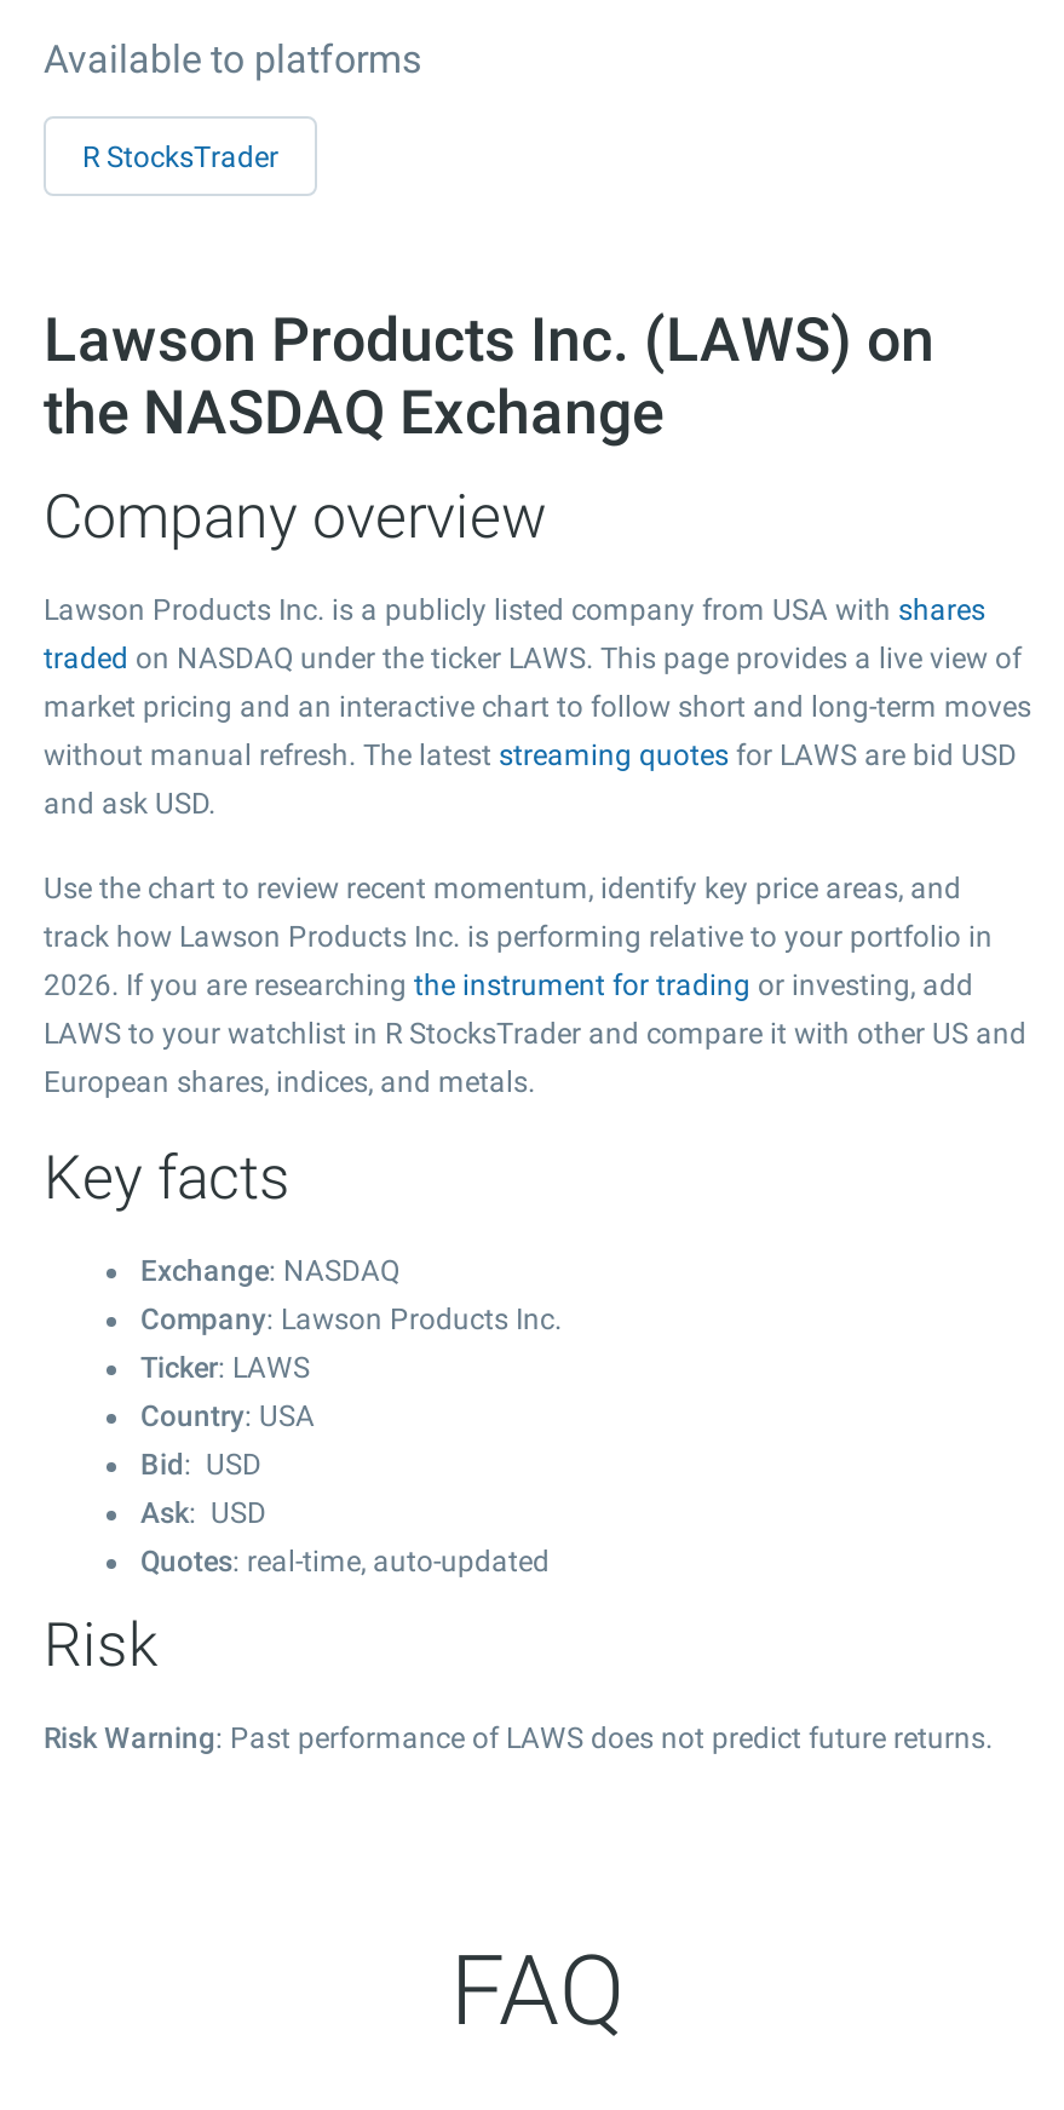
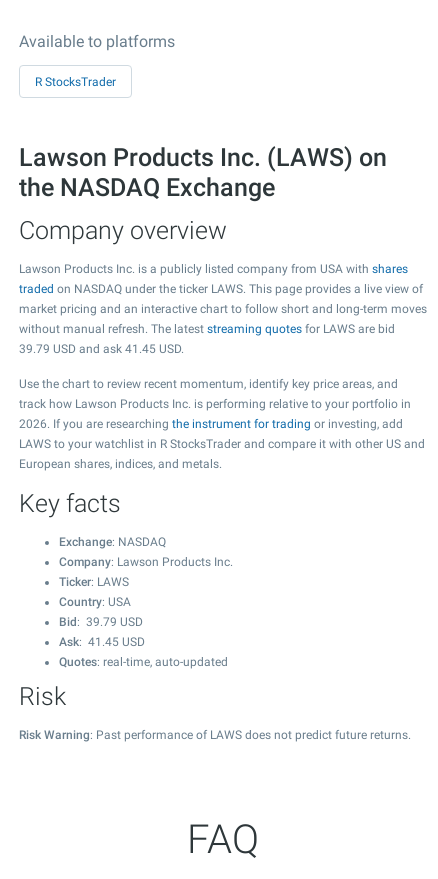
- without manual refresh. The latest streaming quotes for LAWS are bid USD
- and ask USD.
+ without manual refresh. The latest streaming quotes for LAWS are bid
+ 39.79 USD and ask 41.45 USD.

- Bid: USD
- Ask: USD
+ Bid: 39.79 USD
+ Ask: 41.45 USD
